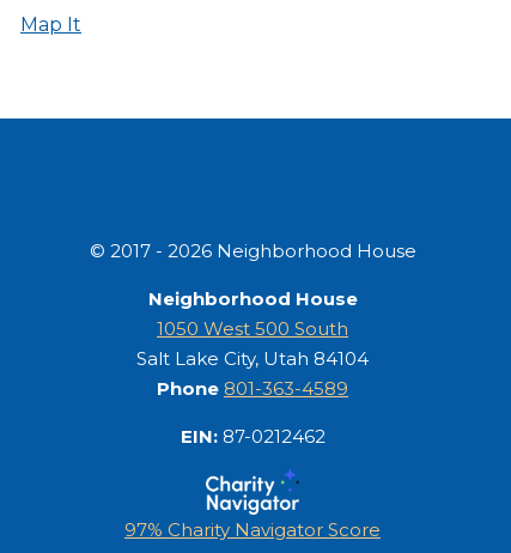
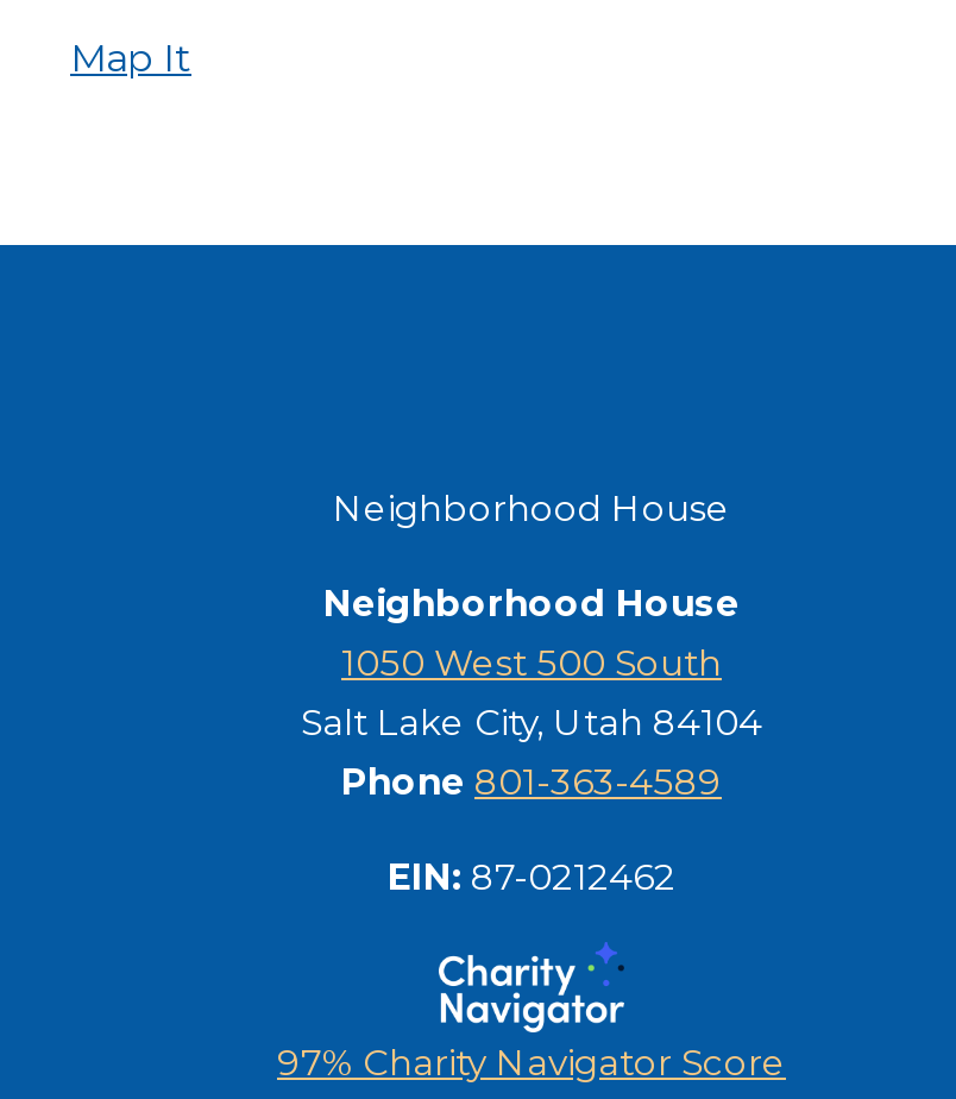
- © 2017 - 2026 Neighborhood House
+ Neighborhood House
